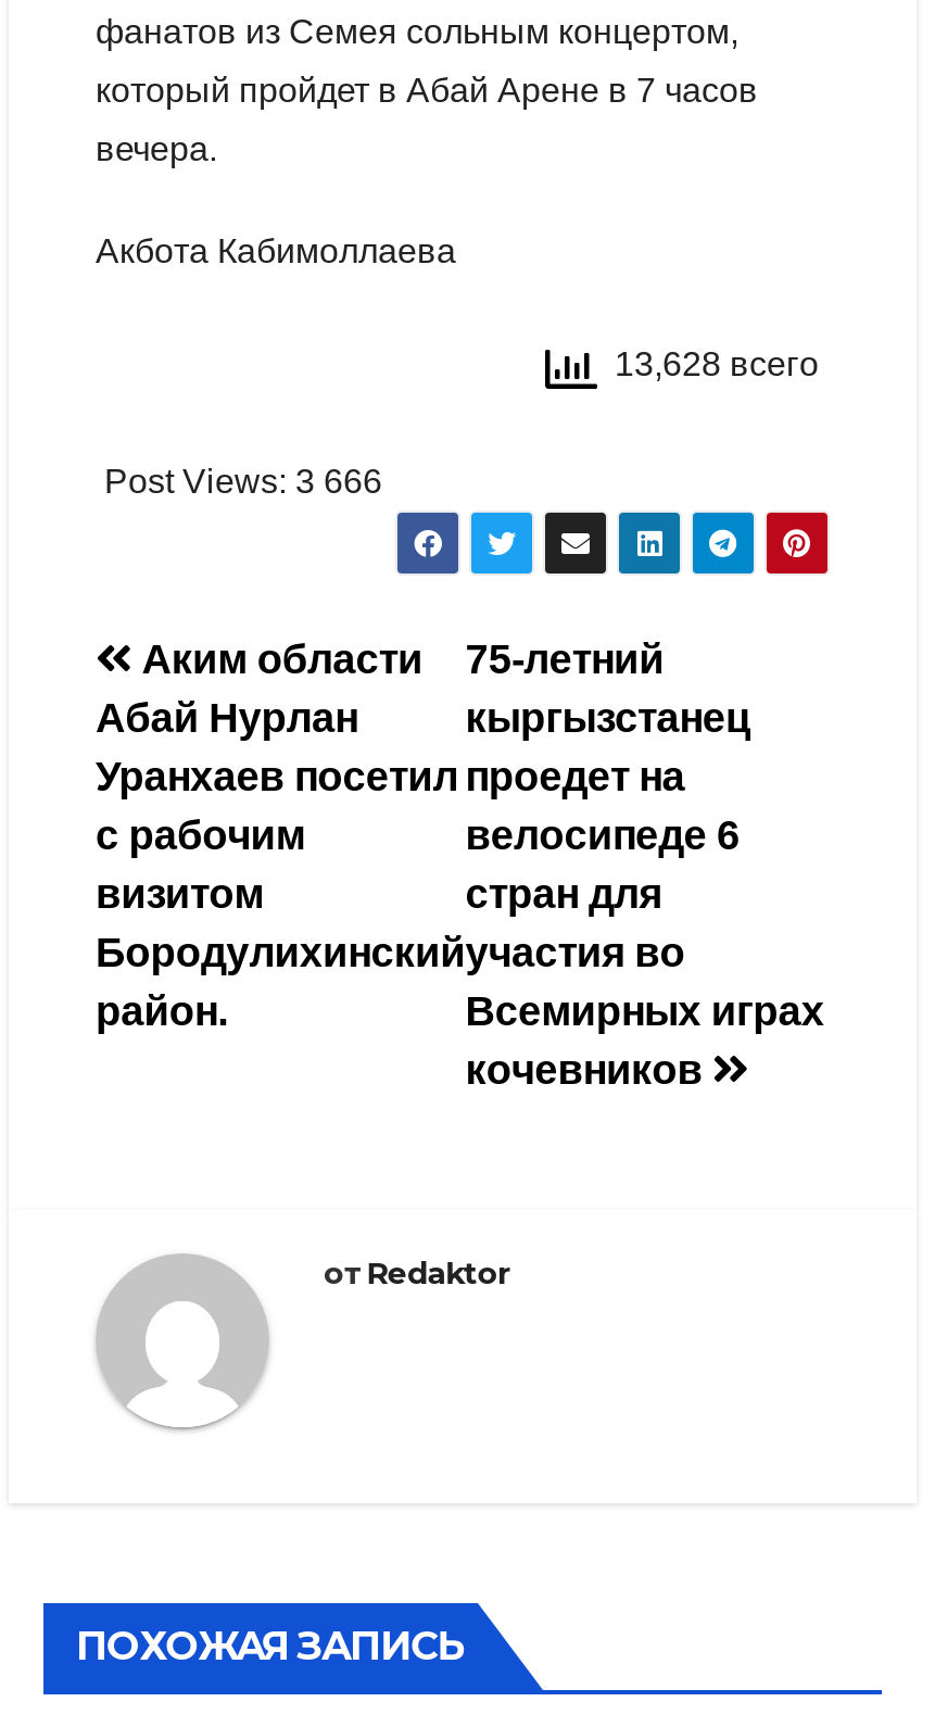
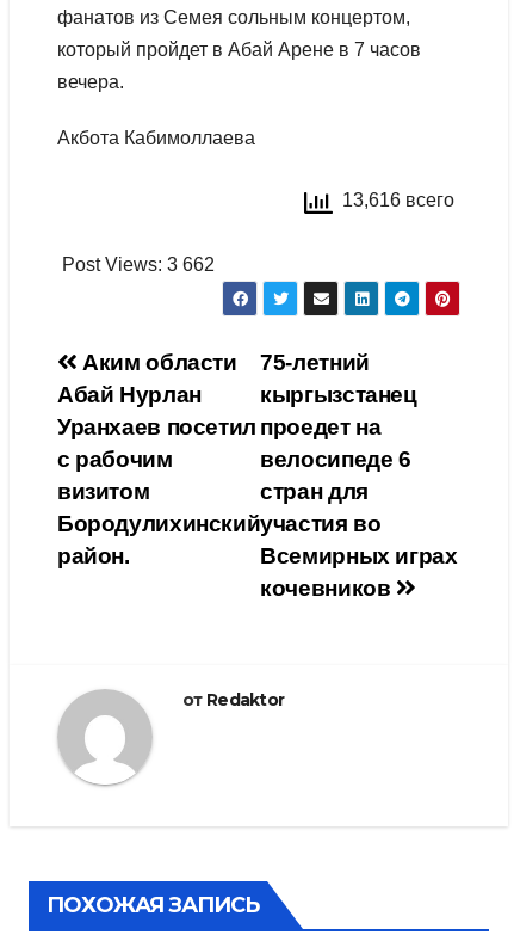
- 13,628 всего
+ 13,616 всего

- Post Views: 3 666
+ Post Views: 3 662
